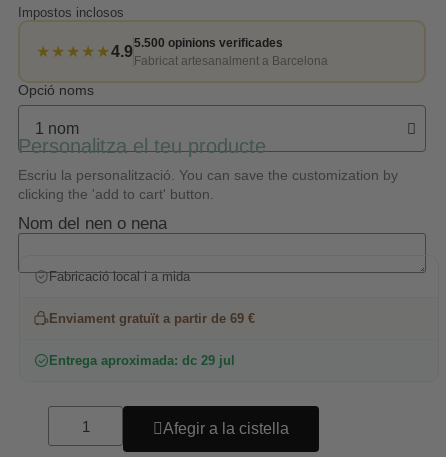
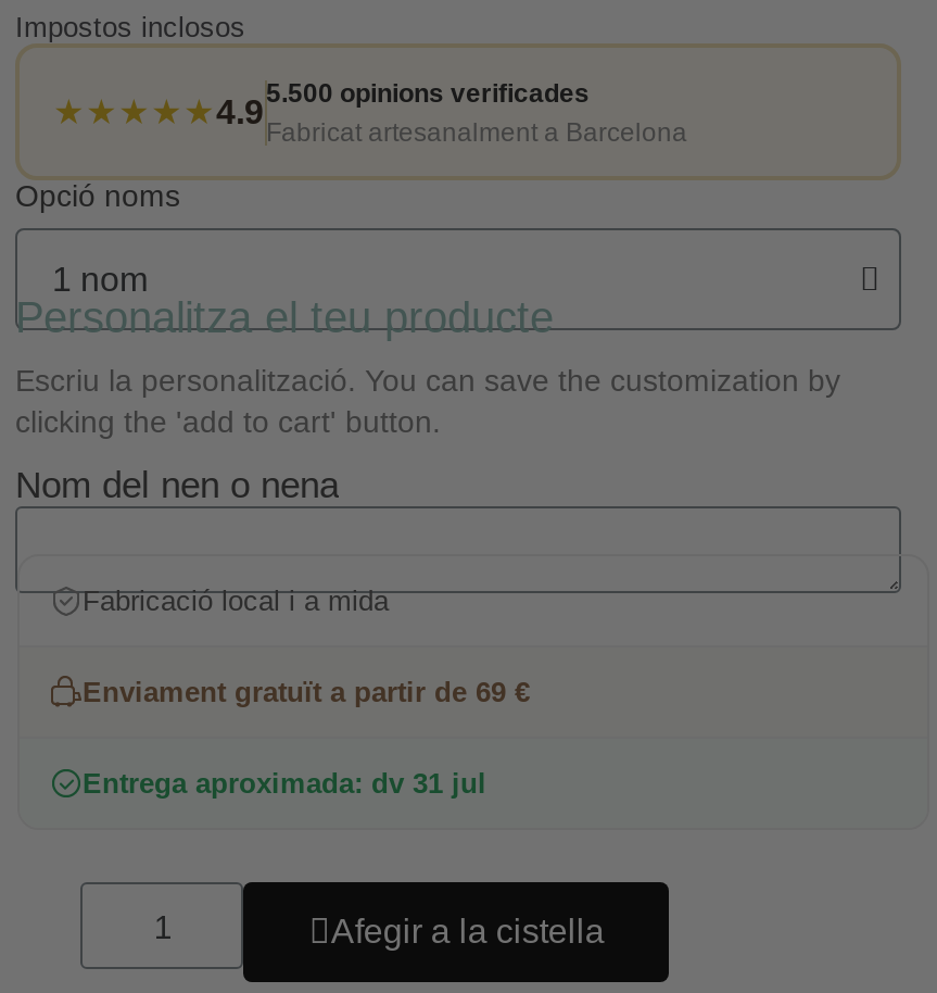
- Entrega aproximada: dc 29 jul
+ Entrega aproximada: dv 31 jul
